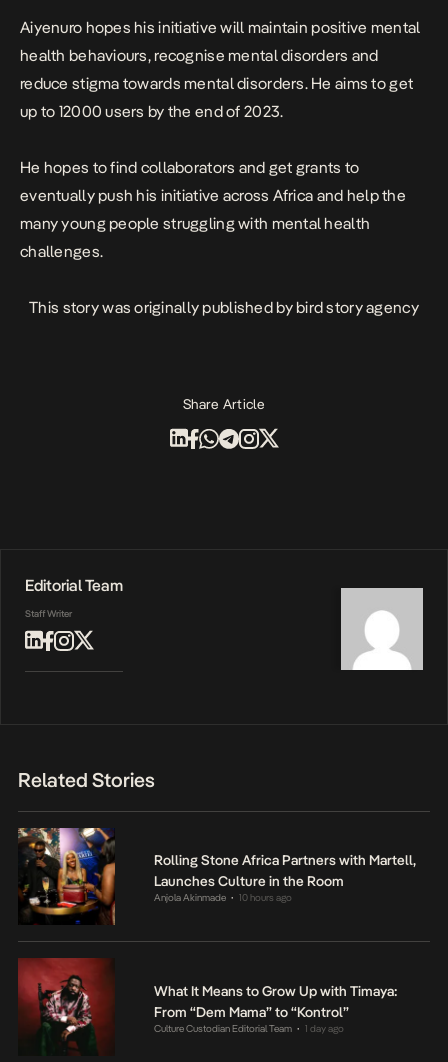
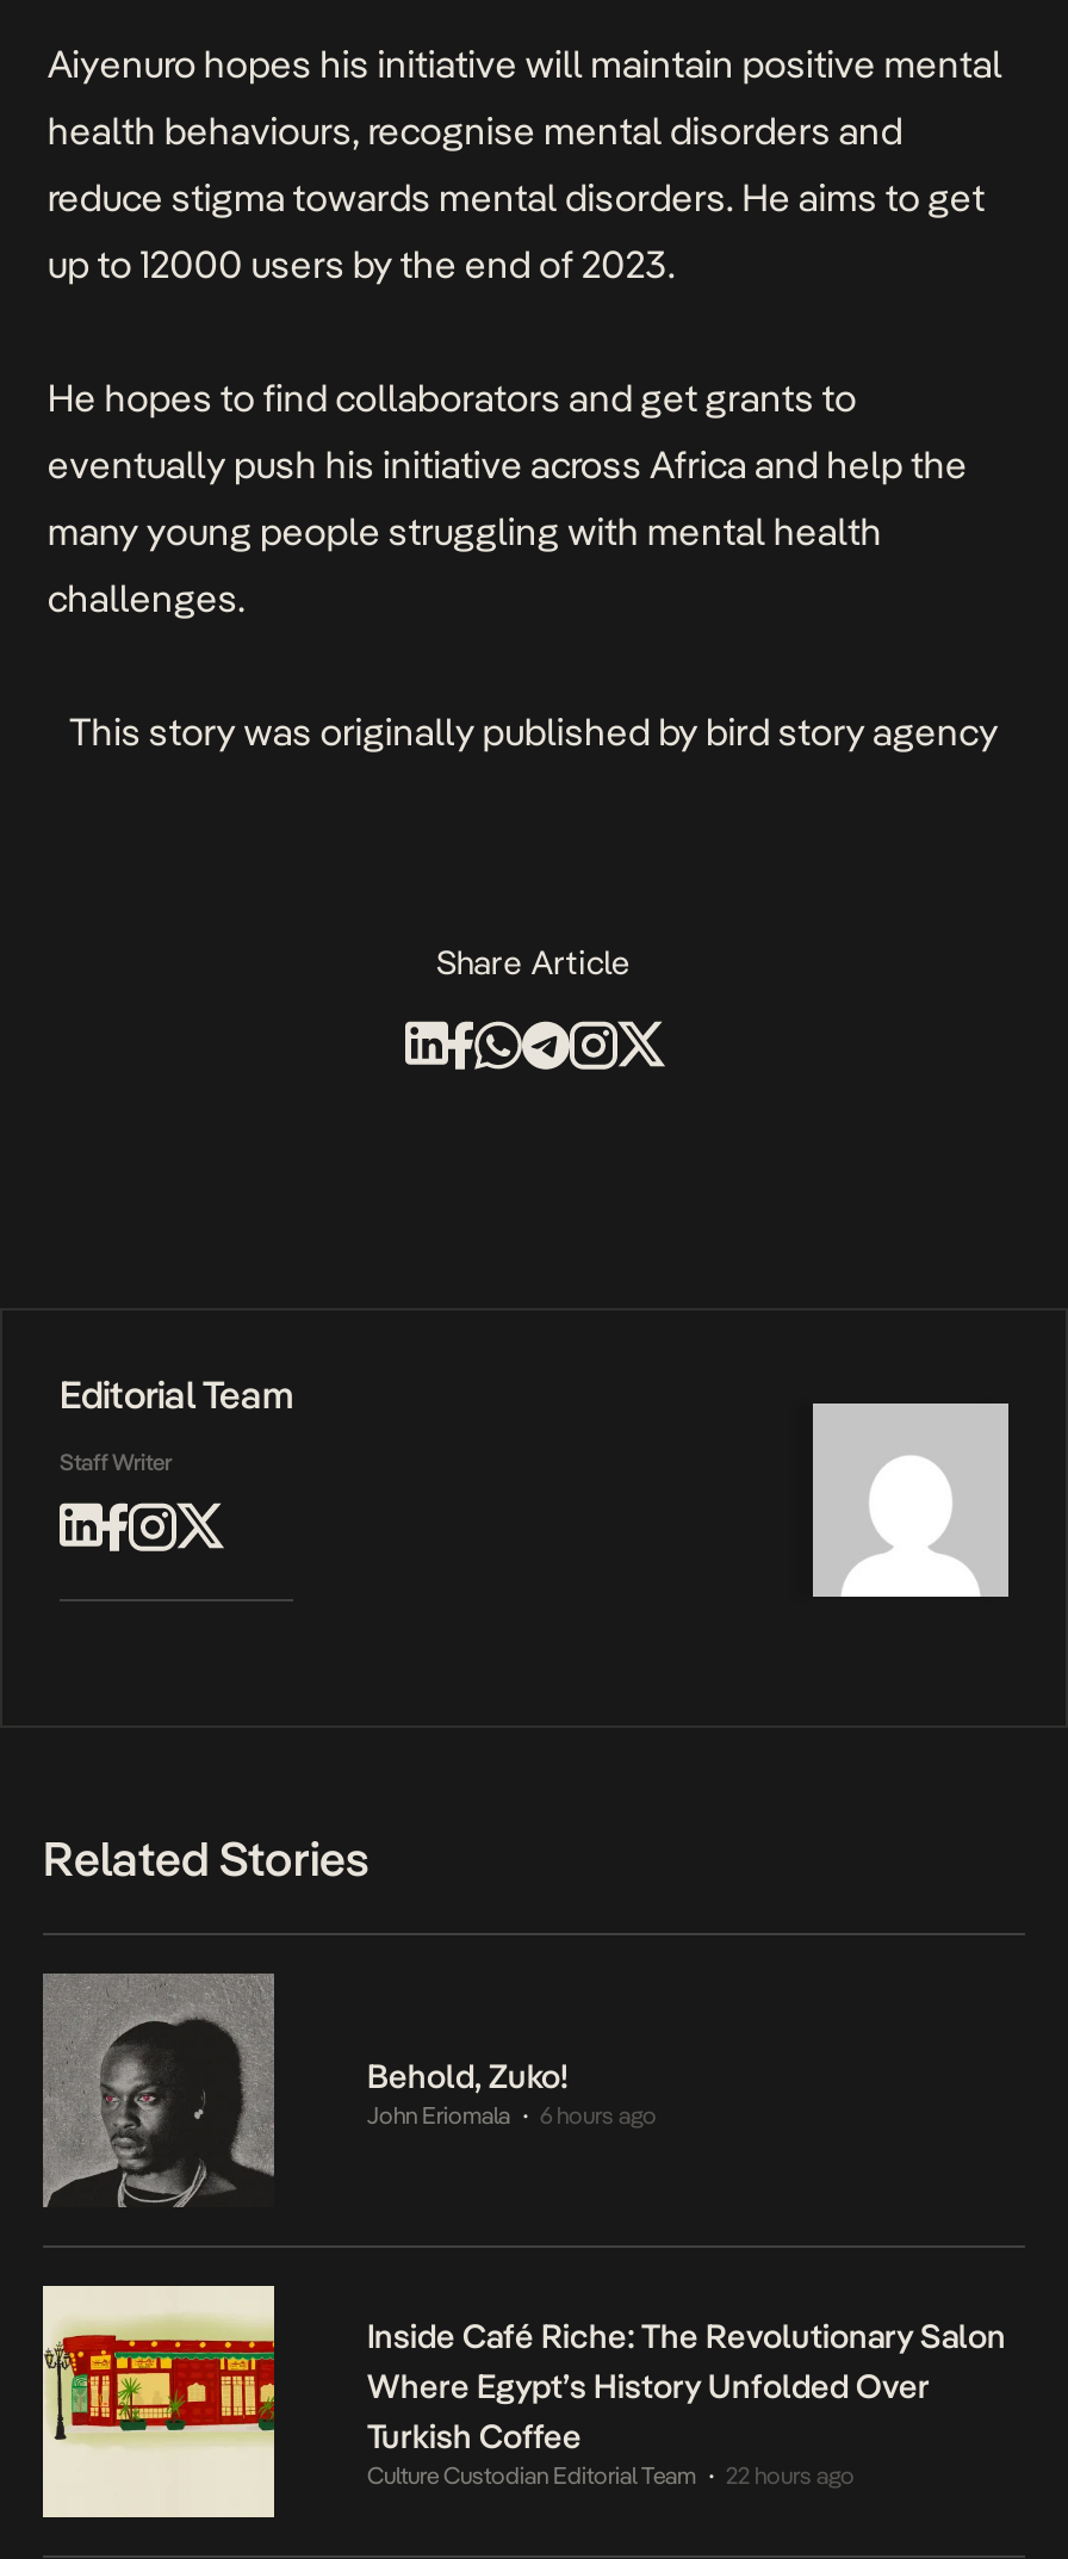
- [image]
- Rolling Stone Africa Partners with Martell,
- Launches Culture in the Room
- Anjola Akinmade
- 10 hours ago
+ [image]
+ Behold, Zuko!
+ John Eriomala
+ 6 hours ago

- [image]
- What It Means to Grow Up with Timaya:
- From “Dem Mama” to “Kontrol”
+ [image]
+ Inside Café Riche: The Revolutionary Salon
+ Where Egypt’s History Unfolded Over
+ Turkish Coffee

- Culture Custodian Editorial Team 1 day ago
+ Culture Custodian Editorial Team 22 hours ago
